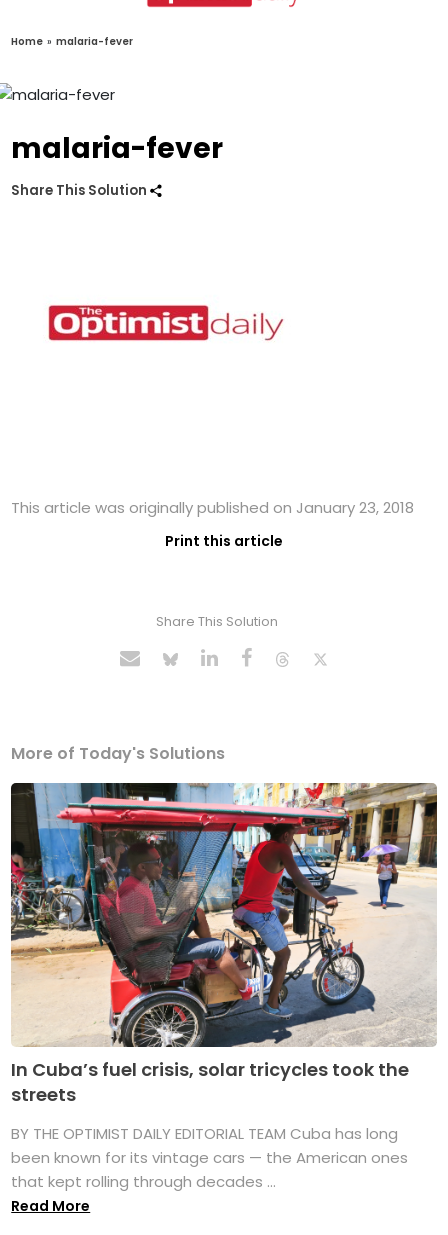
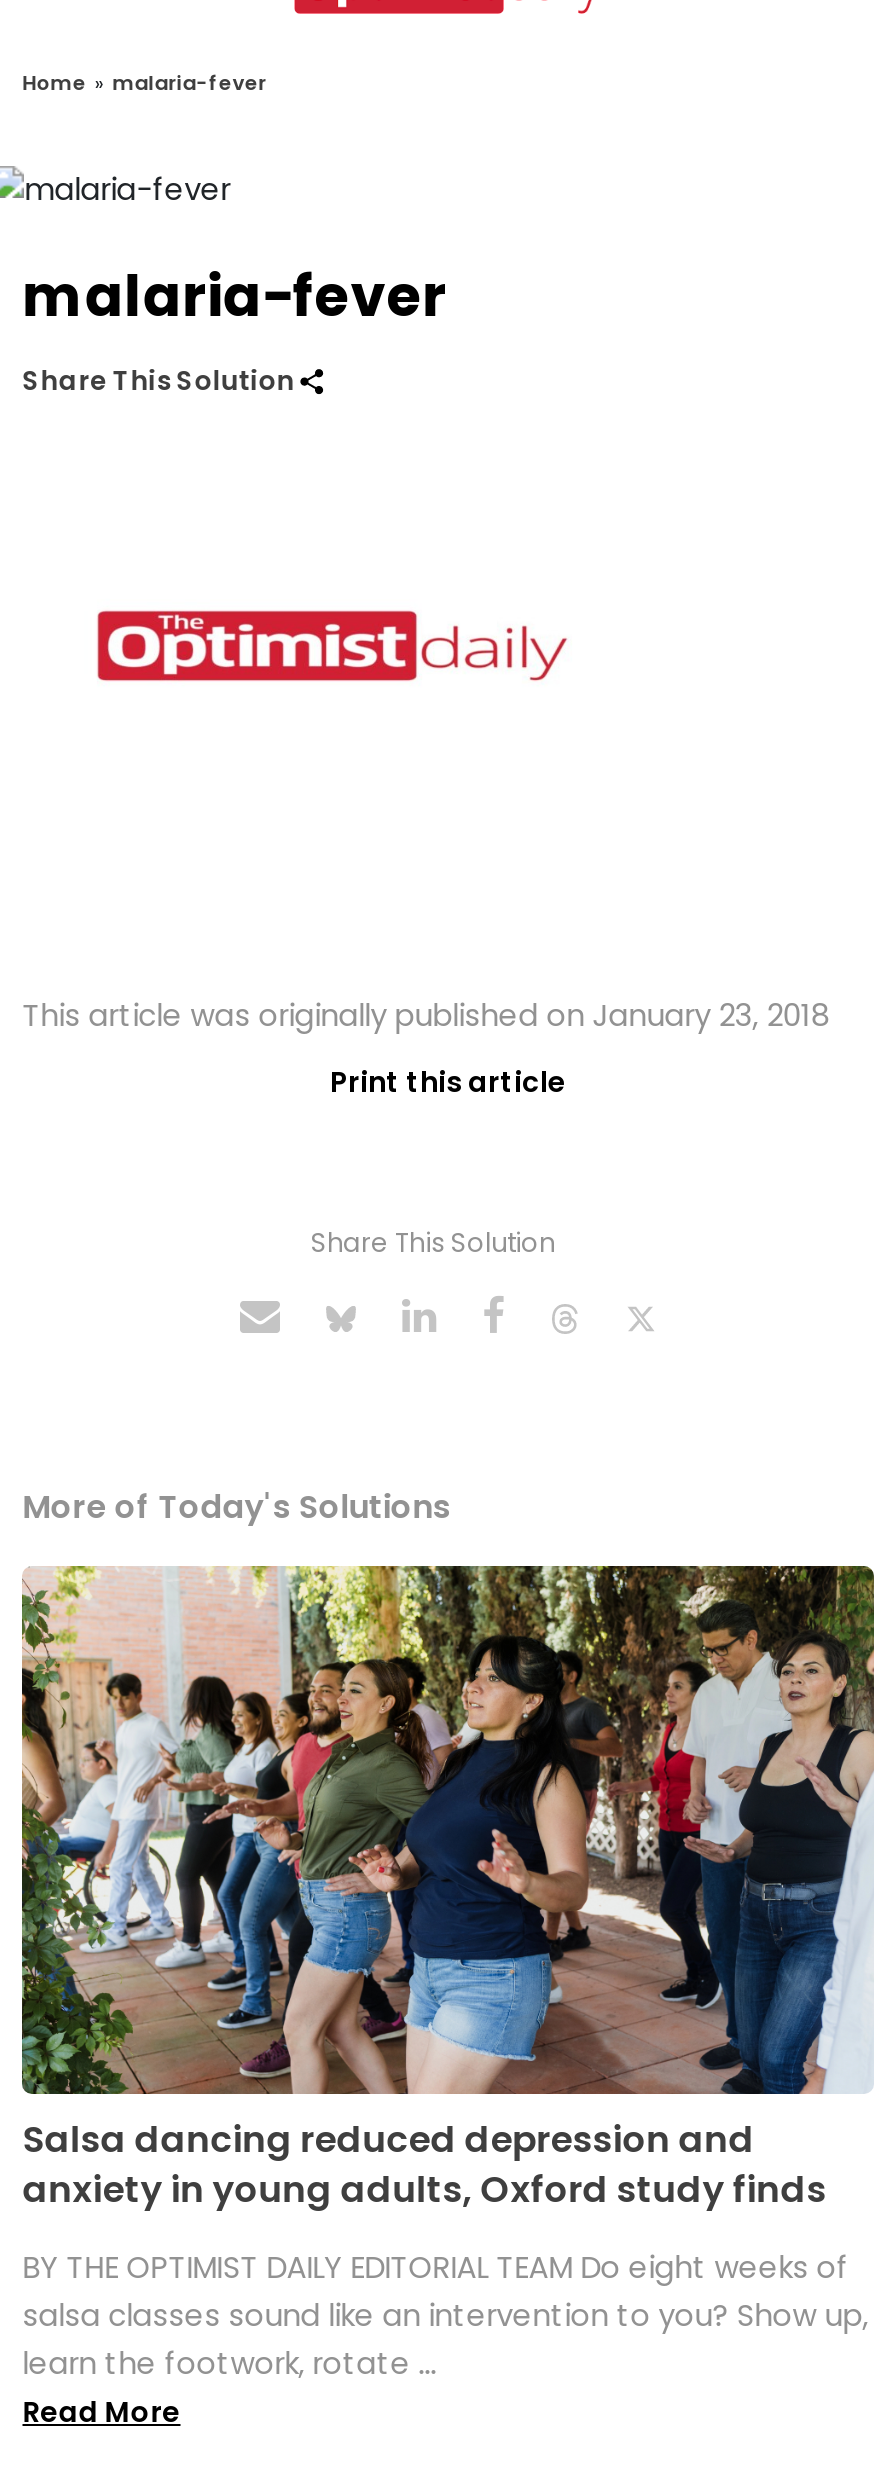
- [image]
- In Cuba’s fuel crisis, solar tricycles took the
- streets
+ [image]
+ Salsa dancing reduced depression and
+ anxiety in young adults, Oxford study finds

- BY THE OPTIMIST DAILY EDITORIAL TEAM Cuba has long
- been known for its vintage cars — the American ones
- that kept rolling through decades ...
+ BY THE OPTIMIST DAILY EDITORIAL TEAM Do eight weeks of
+ salsa classes sound like an intervention to you? Show up,
+ learn the footwork, rotate ...
